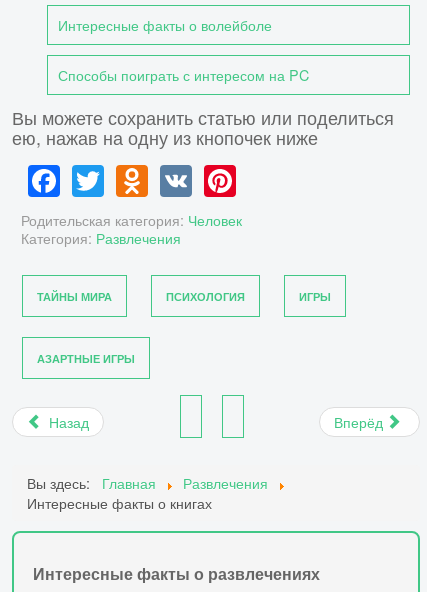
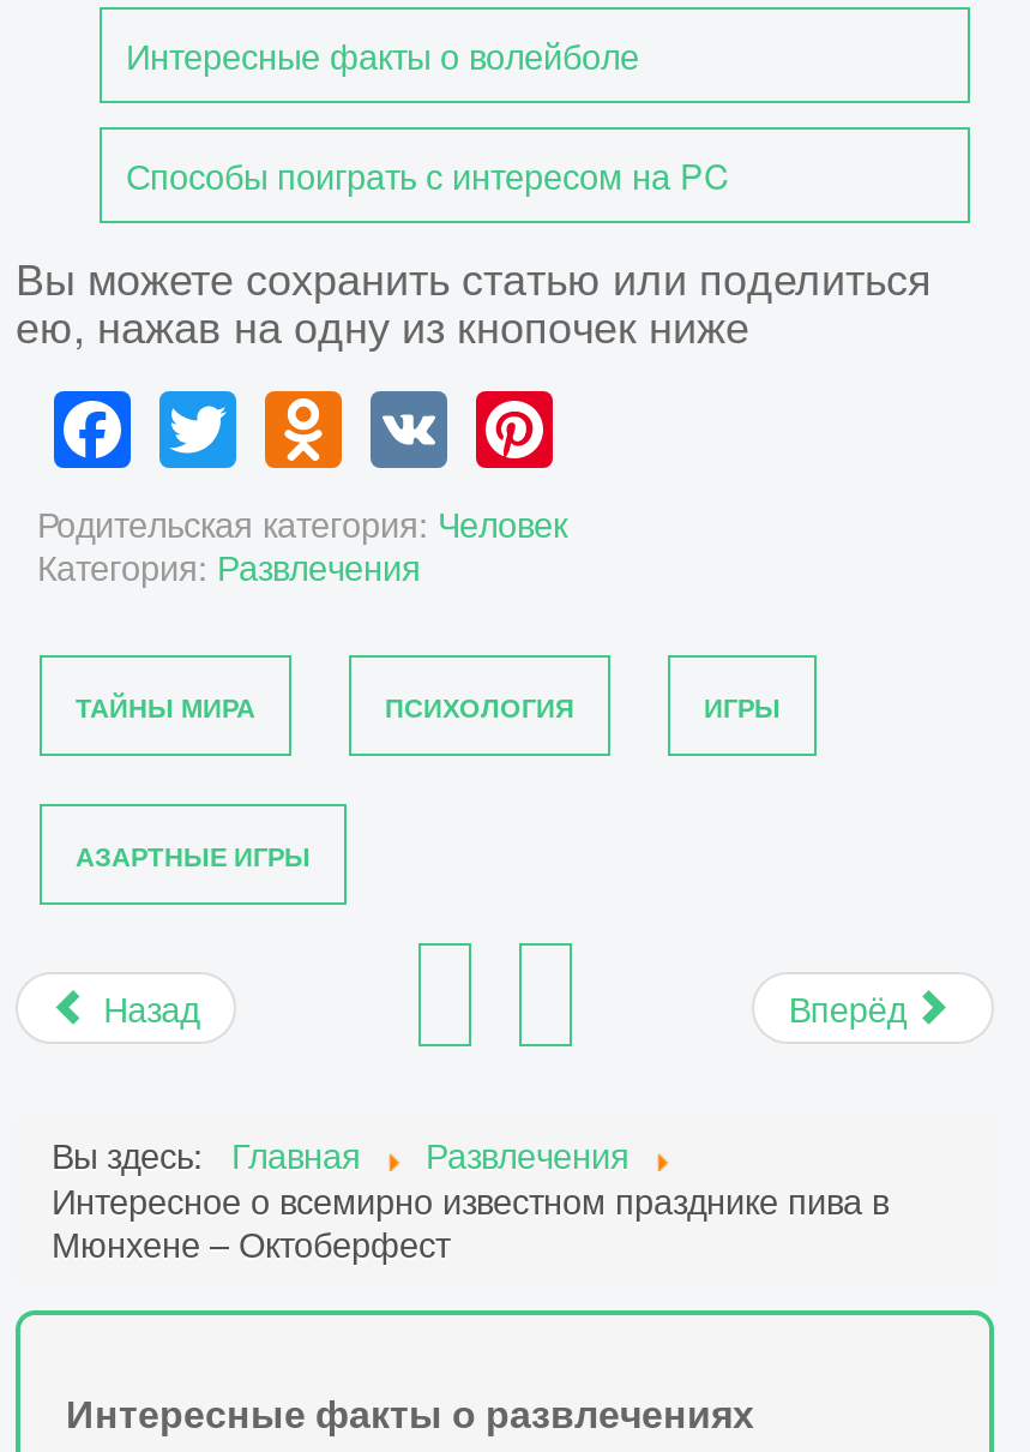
- Интересные факты о книгах
+ Интересное о всемирно известном празднике пива в
+ Мюнхене – Октоберфест
